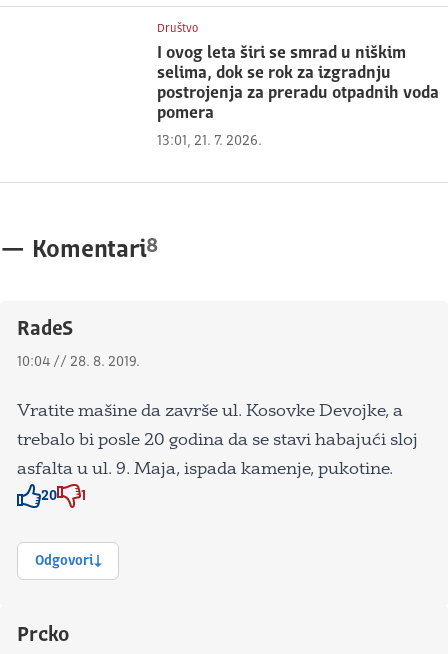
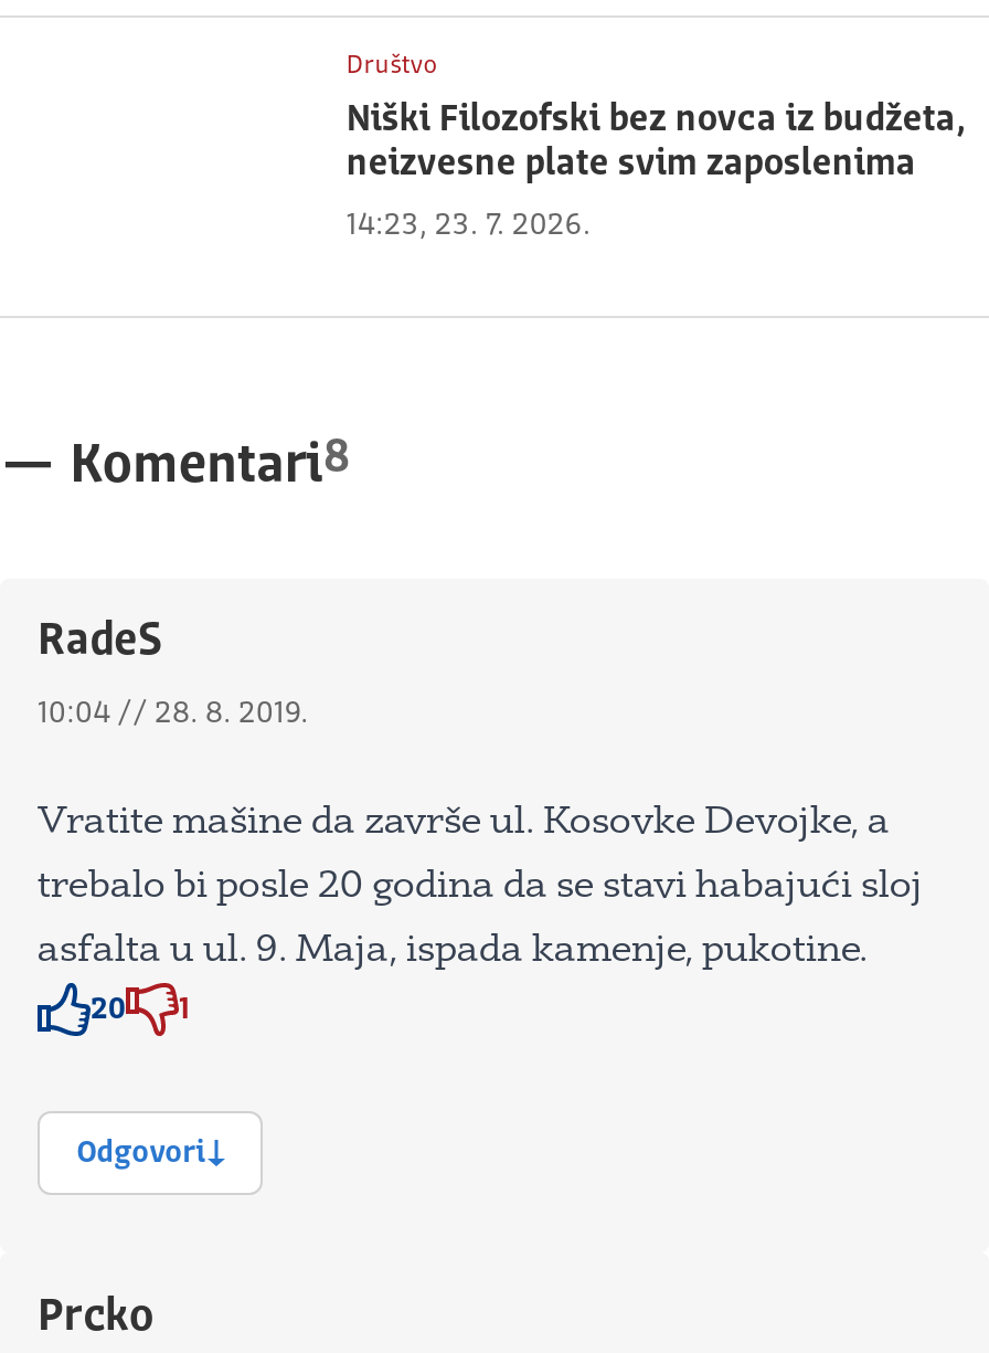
- I ovog leta širi se smrad u niškim
- selima, dok se rok za izgradnju
- postrojenja za preradu otpadnih voda
- pomera
+ Niški Filozofski bez novca iz budžeta,
+ neizvesne plate svim zaposlenima

- 13:01, 21. 7. 2026.
+ 14:23, 23. 7. 2026.
